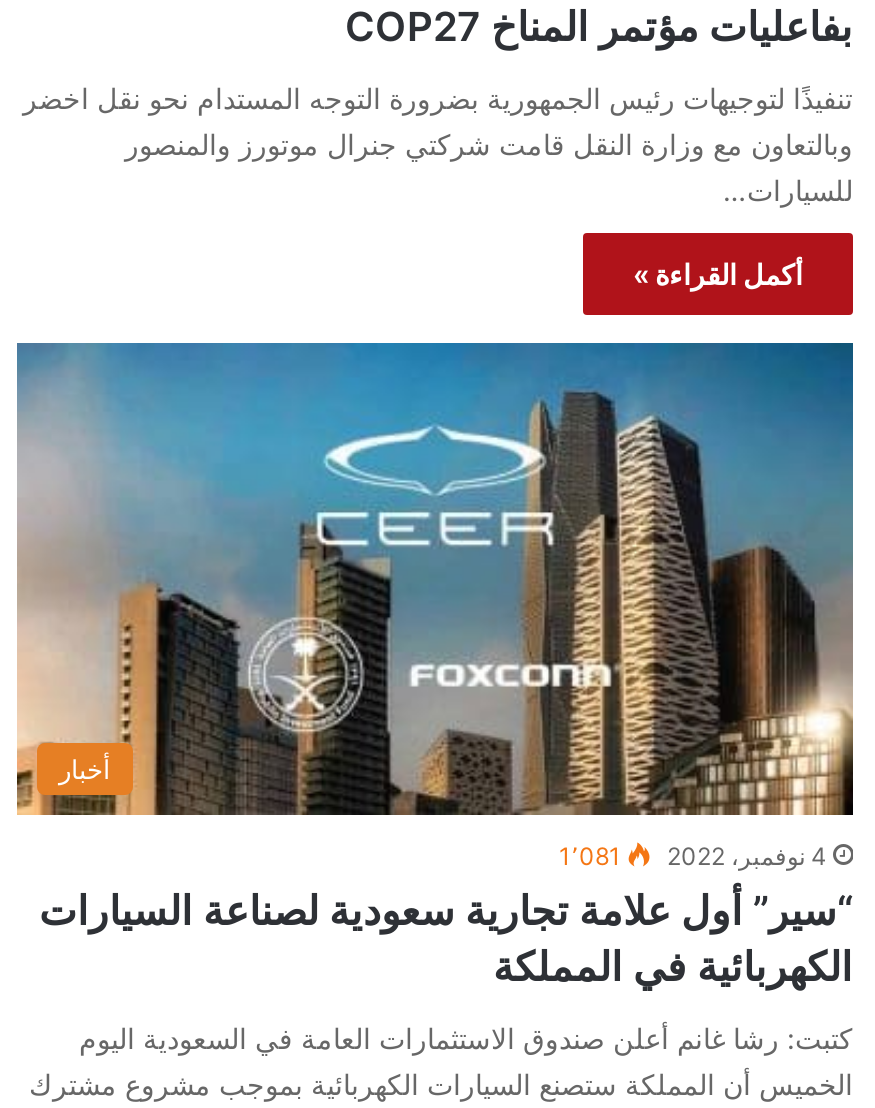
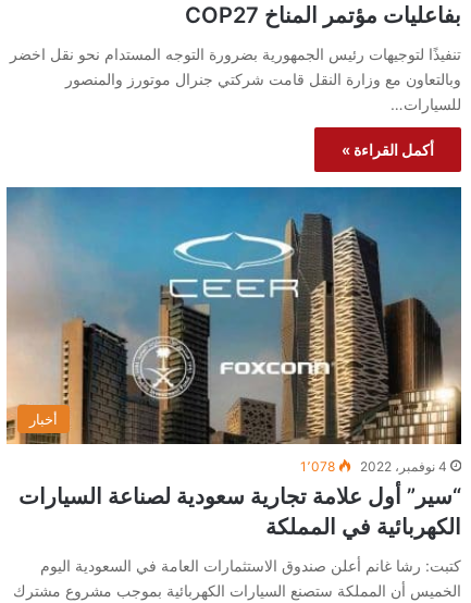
- 1٬081
+ 1٬078
